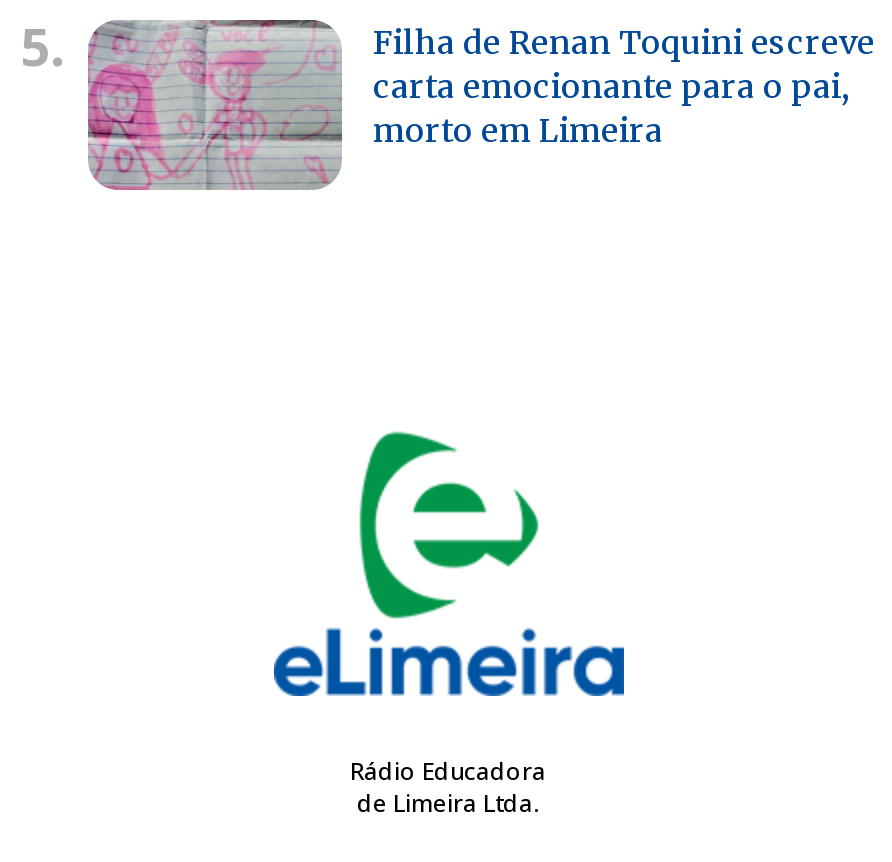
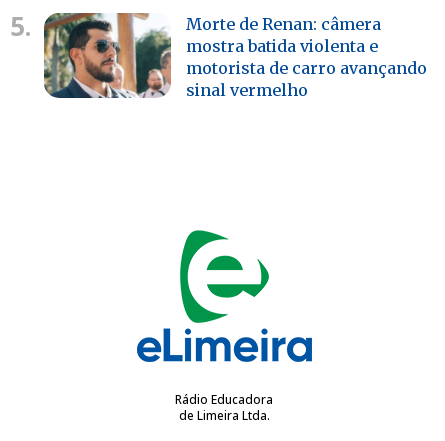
- [image]
- Filha de Renan Toquini escreve
- carta emocionante para o pai,
- morto em Limeira
+ [image]
+ Morte de Renan: câmera
+ mostra batida violenta e
+ motorista de carro avançando
+ sinal vermelho
